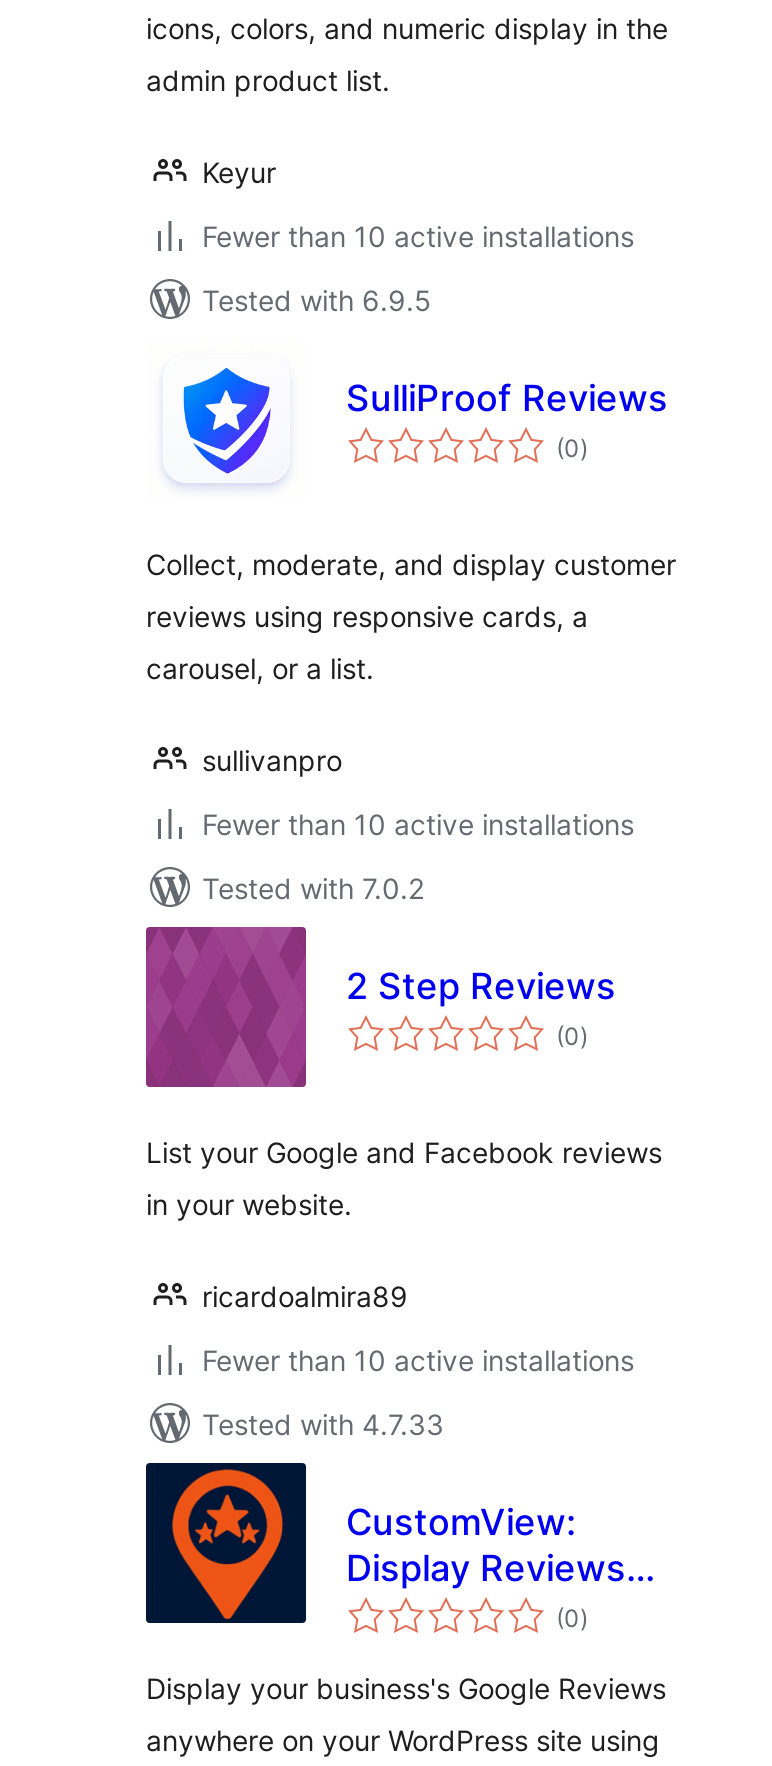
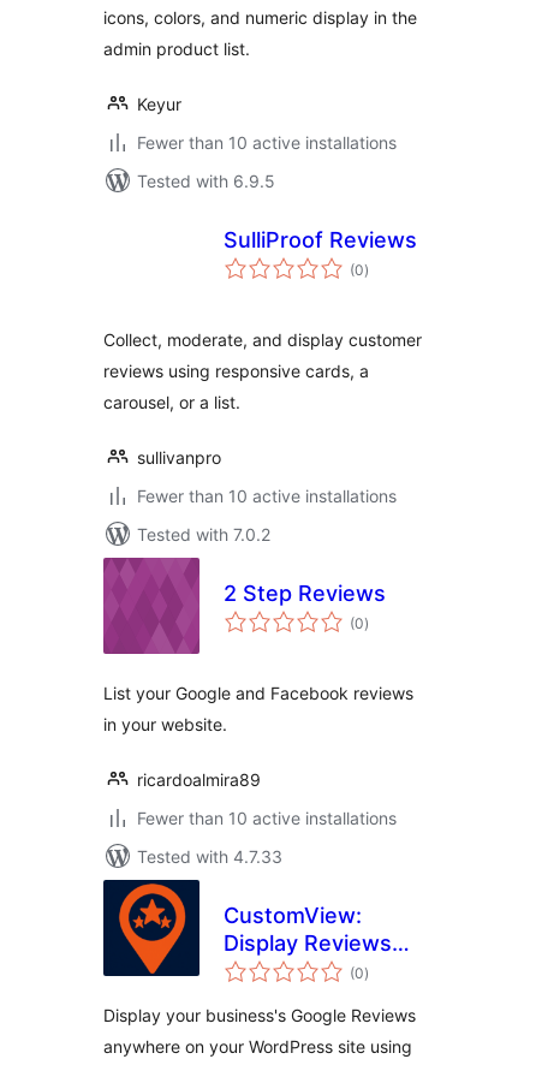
- [image]
